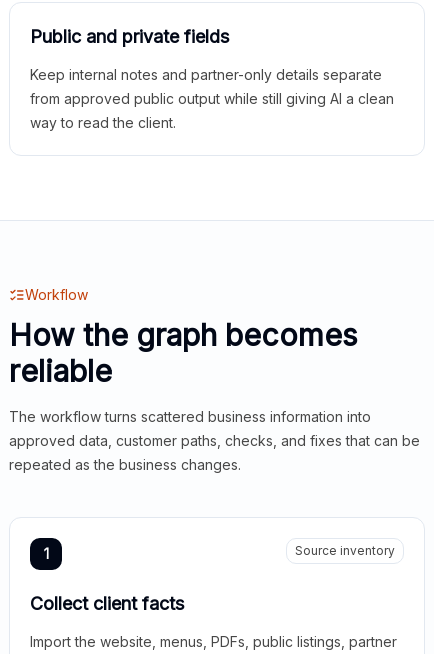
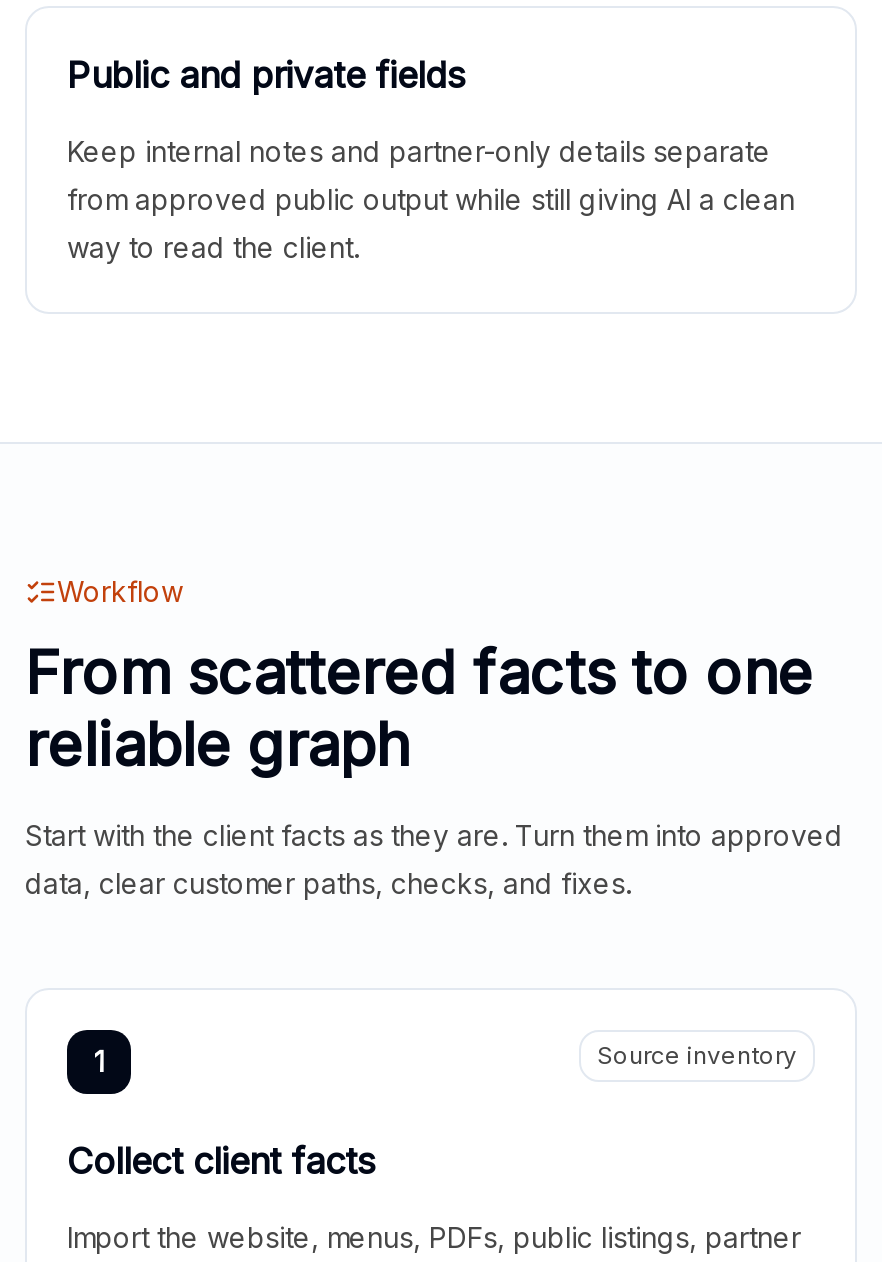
- How the graph becomes
- reliable
+ From scattered facts to one
+ reliable graph

- The workflow turns scattered business information into
- approved data, customer paths, checks, and fixes that can be
- repeated as the business changes.
+ Start with the client facts as they are. Turn them into approved
+ data, clear customer paths, checks, and fixes.
